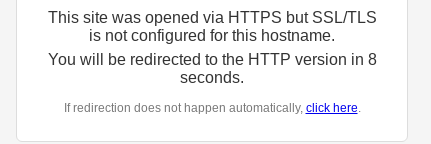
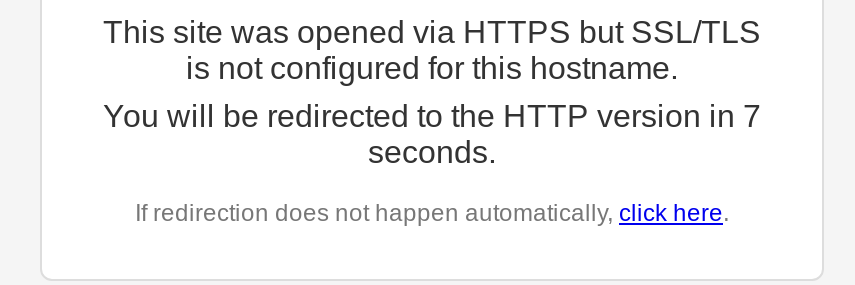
- You will be redirected to the HTTP version in 8
+ You will be redirected to the HTTP version in 7
